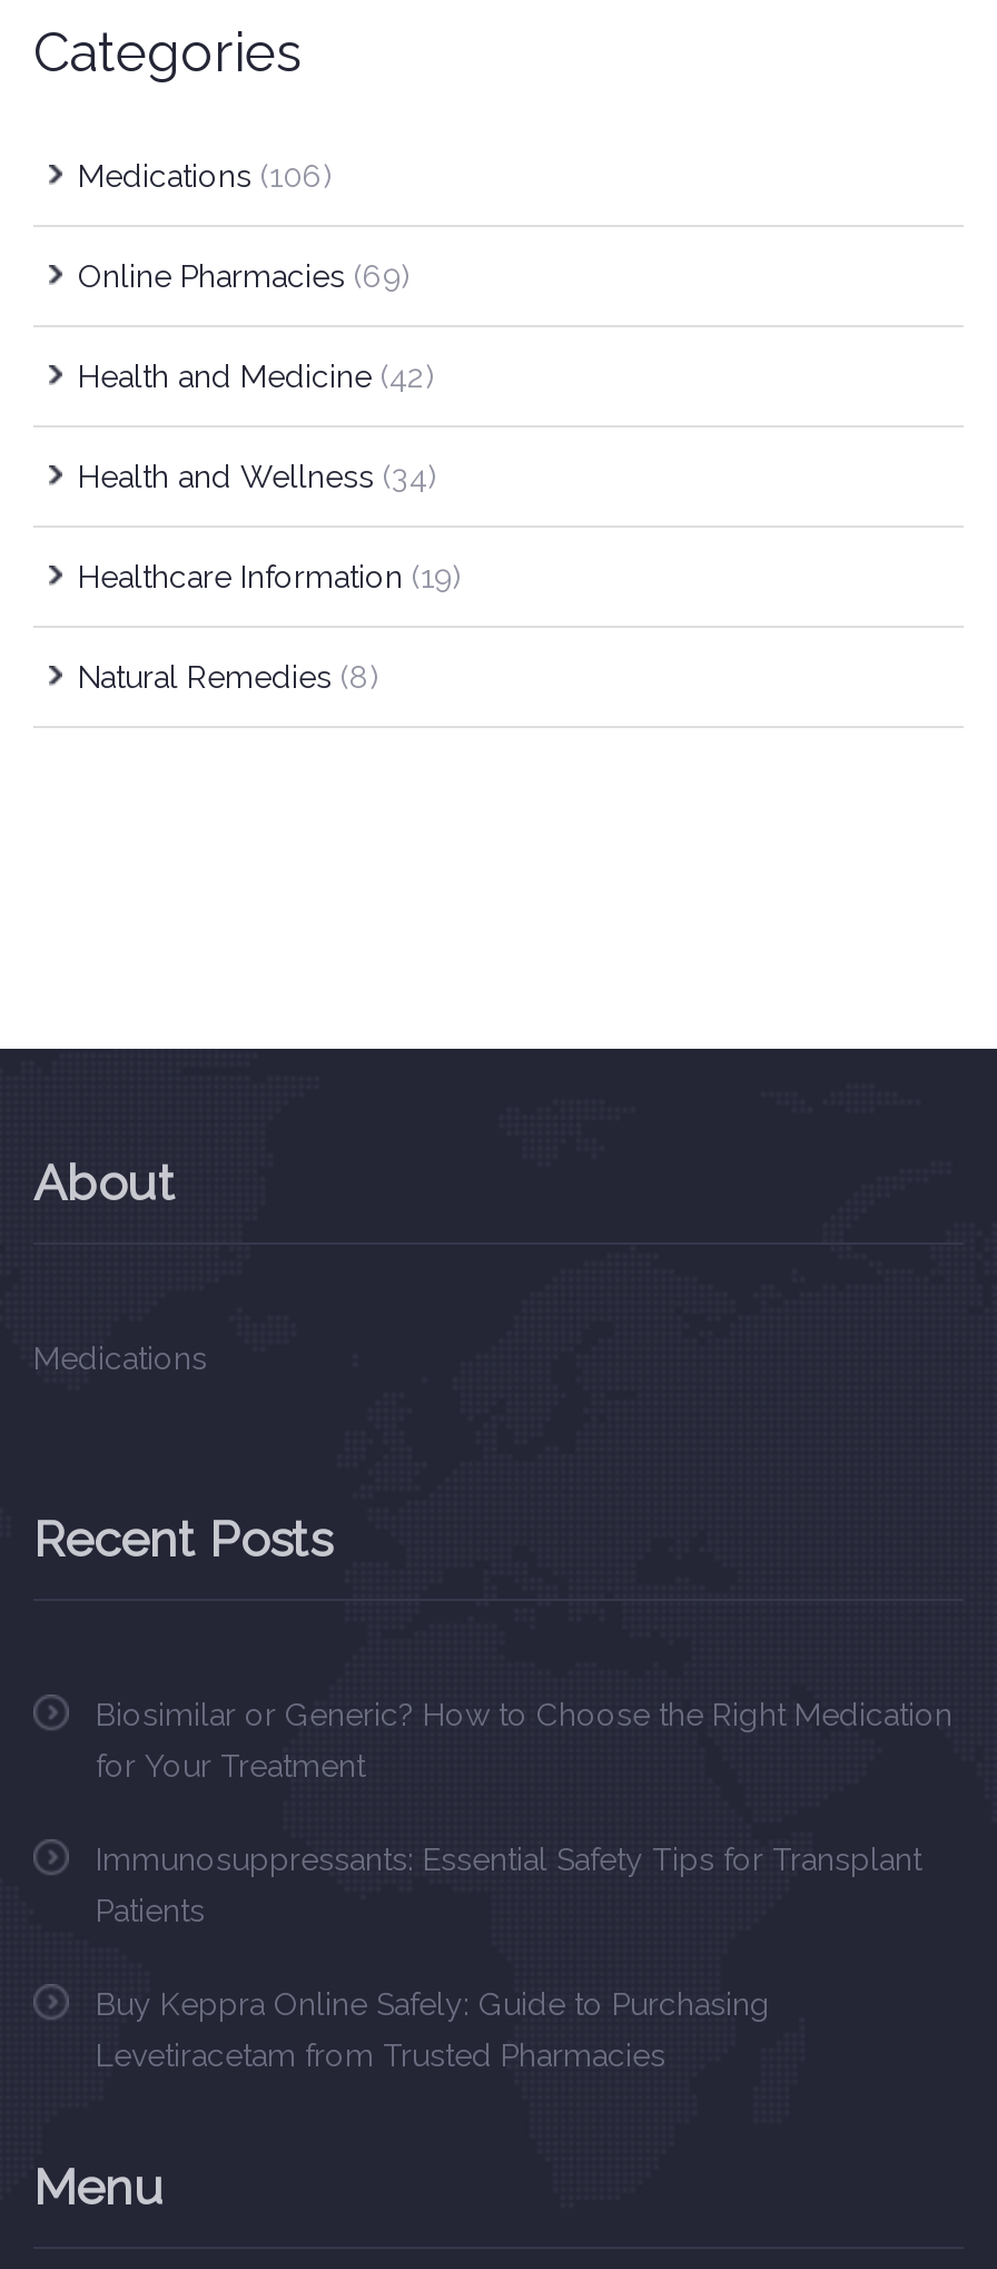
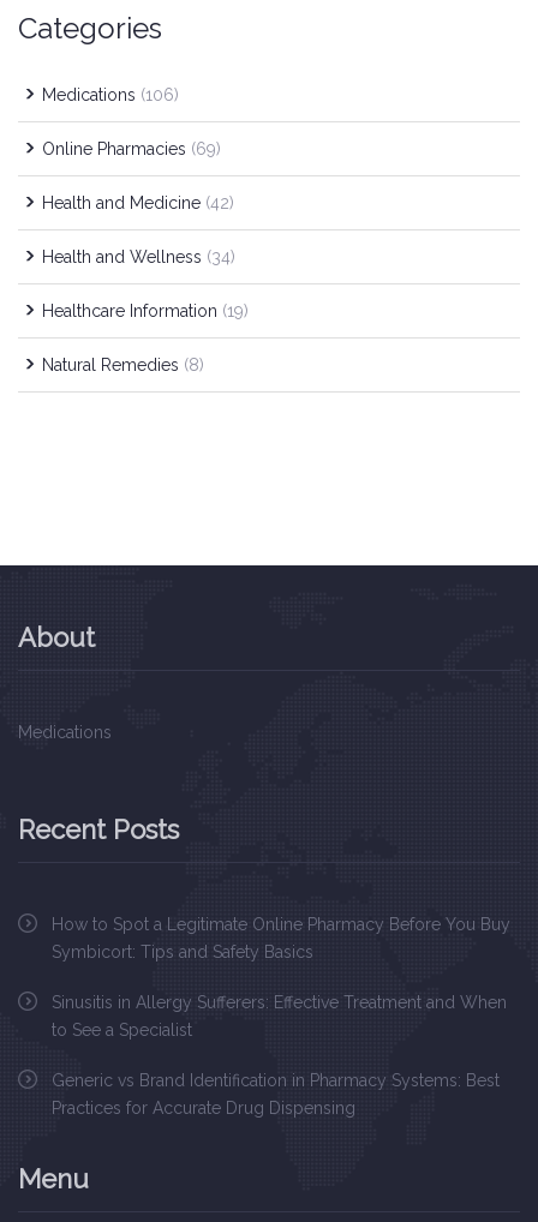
- Biosimilar or Generic? How to Choose the Right Medication
- for Your Treatment
+ How to Spot a Legitimate Online Pharmacy Before You Buy
+ Symbicort: Tips and Safety Basics

- Immunosuppressants: Essential Safety Tips for Transplant
- Patients
+ Sinusitis in Allergy Sufferers: Effective Treatment and When
+ to See a Specialist

- Buy Keppra Online Safely: Guide to Purchasing
- Levetiracetam from Trusted Pharmacies
+ Generic vs Brand Identification in Pharmacy Systems: Best
+ Practices for Accurate Drug Dispensing
